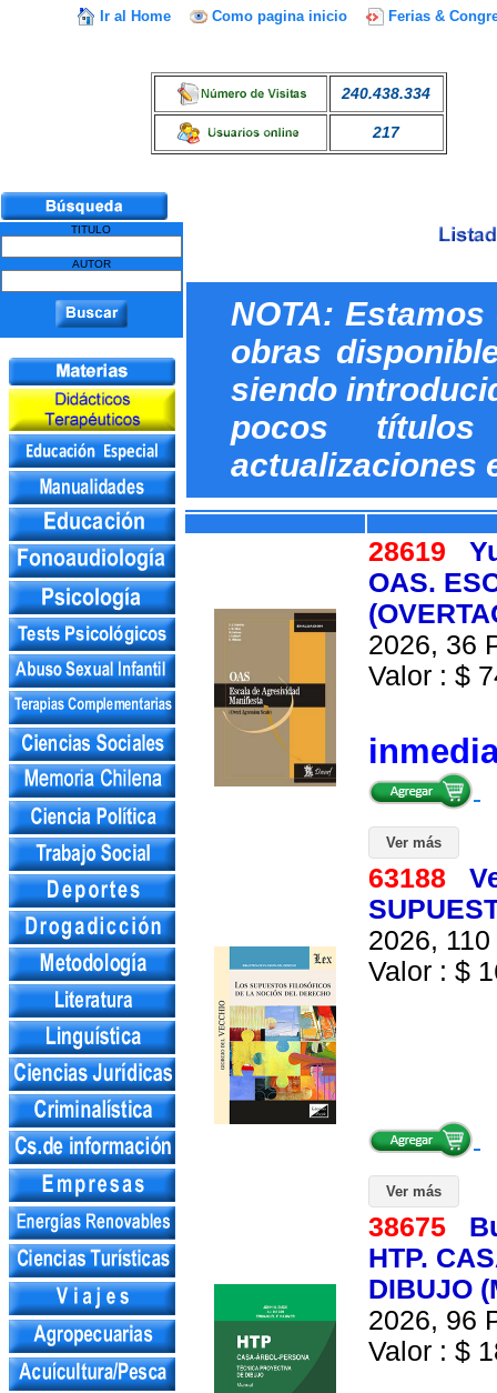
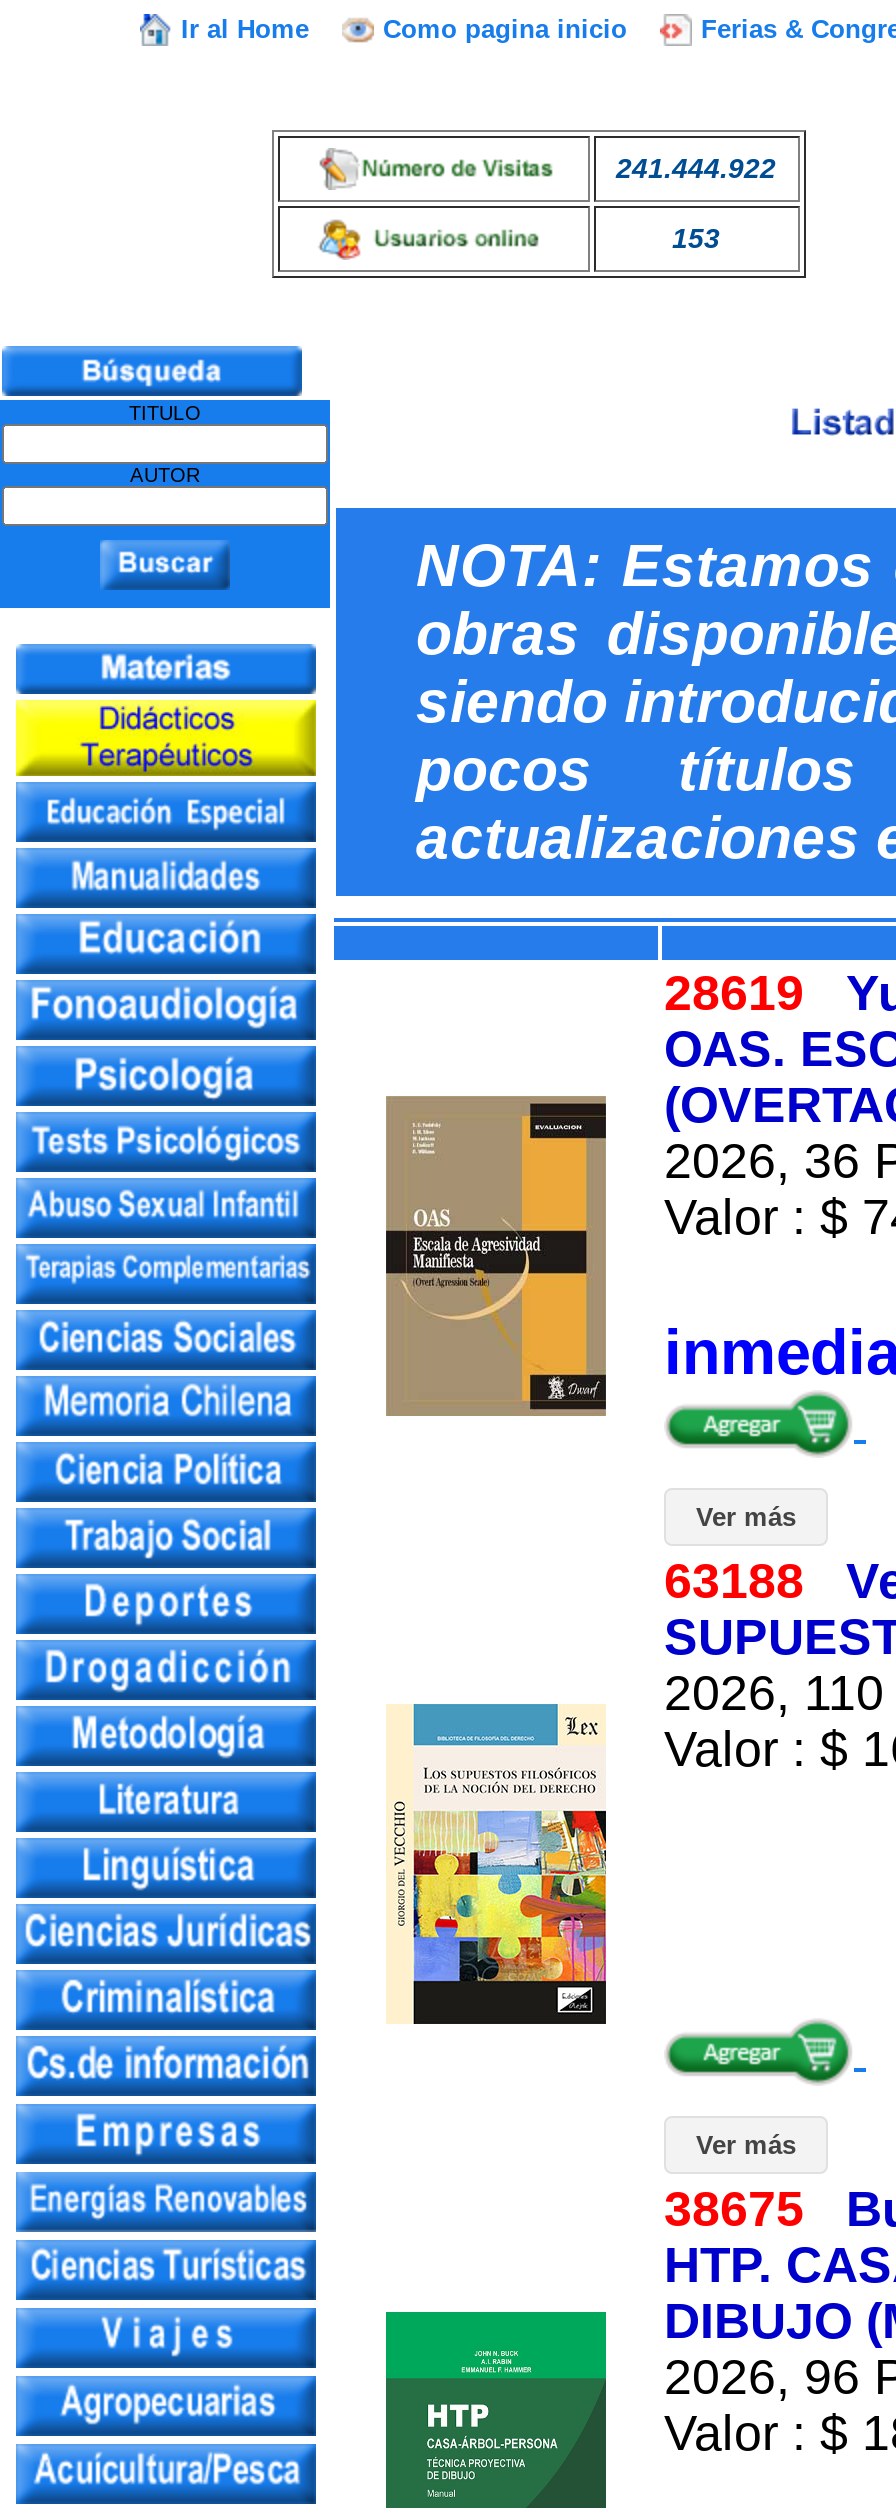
- 240.438.334
+ 241.444.922

- 217
+ 153
